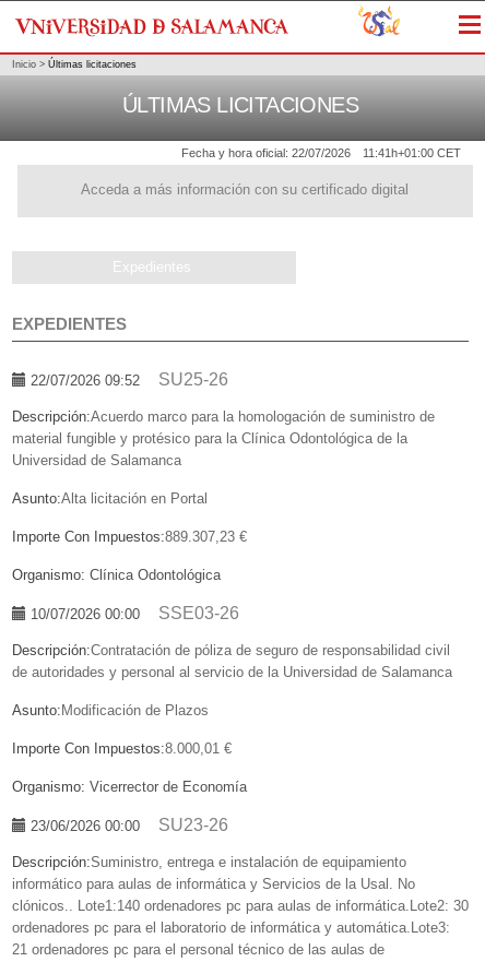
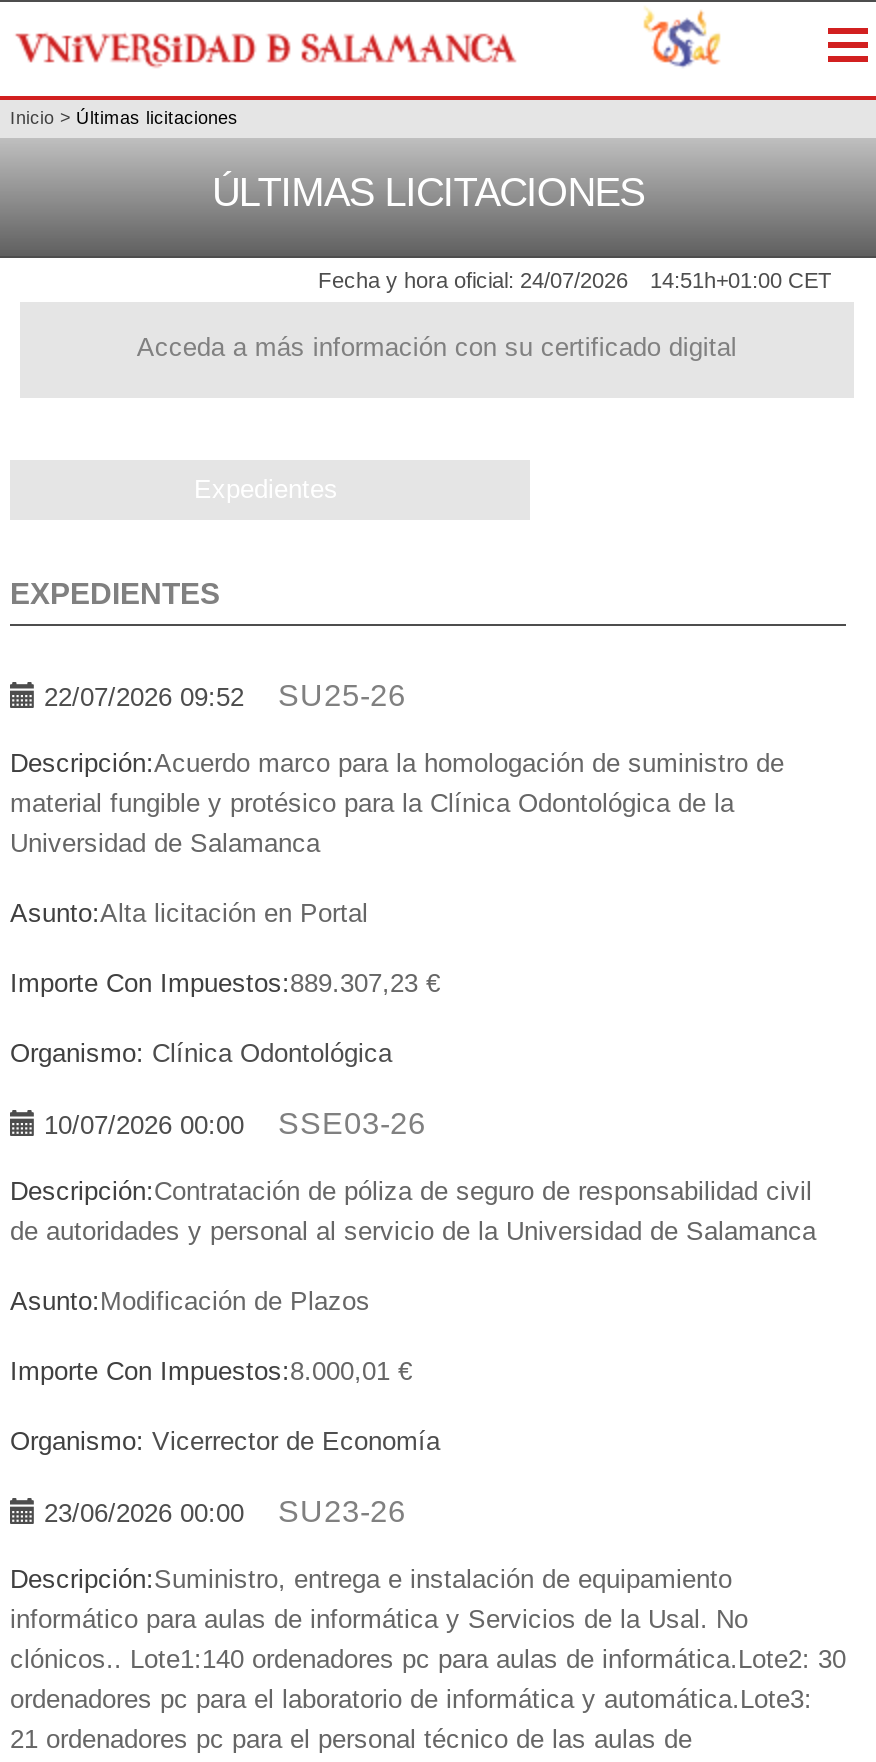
- Fecha y hora oficial: 22/07/2026
+ Fecha y hora oficial: 24/07/2026

- 11:41h+01:00 CET
+ 14:51h+01:00 CET
